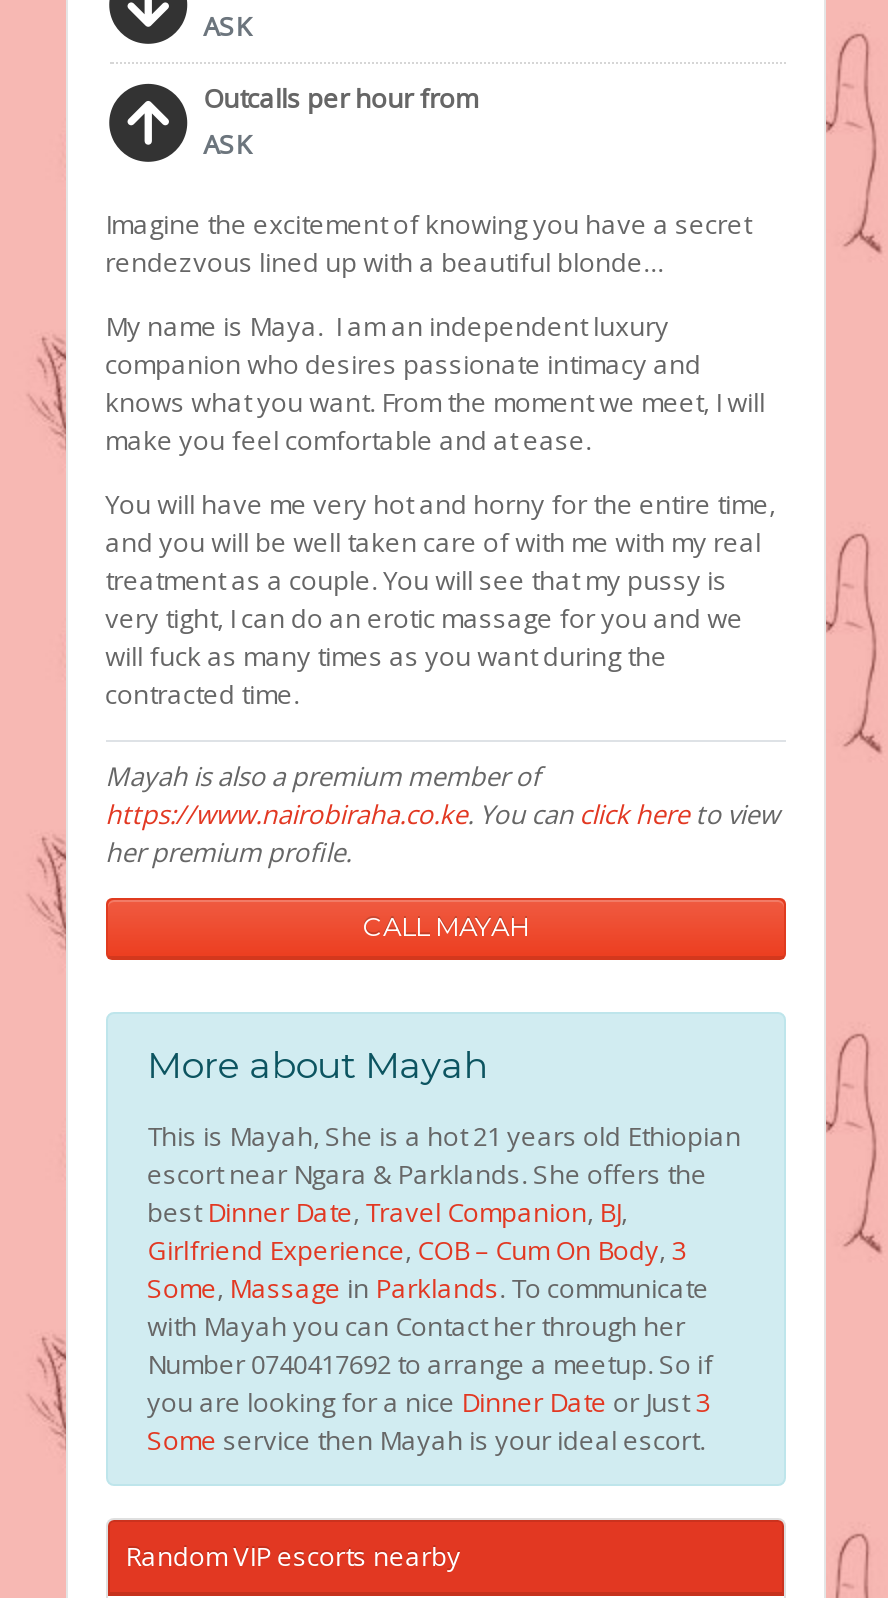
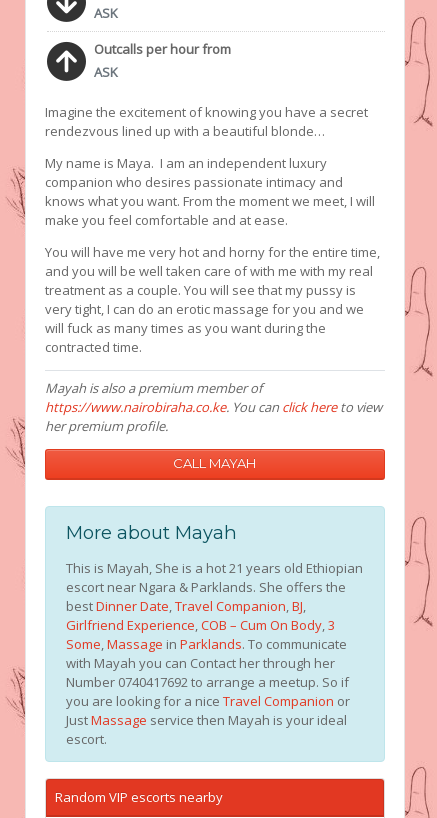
- you are looking for a nice Dinner Date or Just 3
- Some service then Mayah is your ideal escort.
+ you are looking for a nice Travel Companion or
+ Just Massage service then Mayah is your ideal
+ escort.
